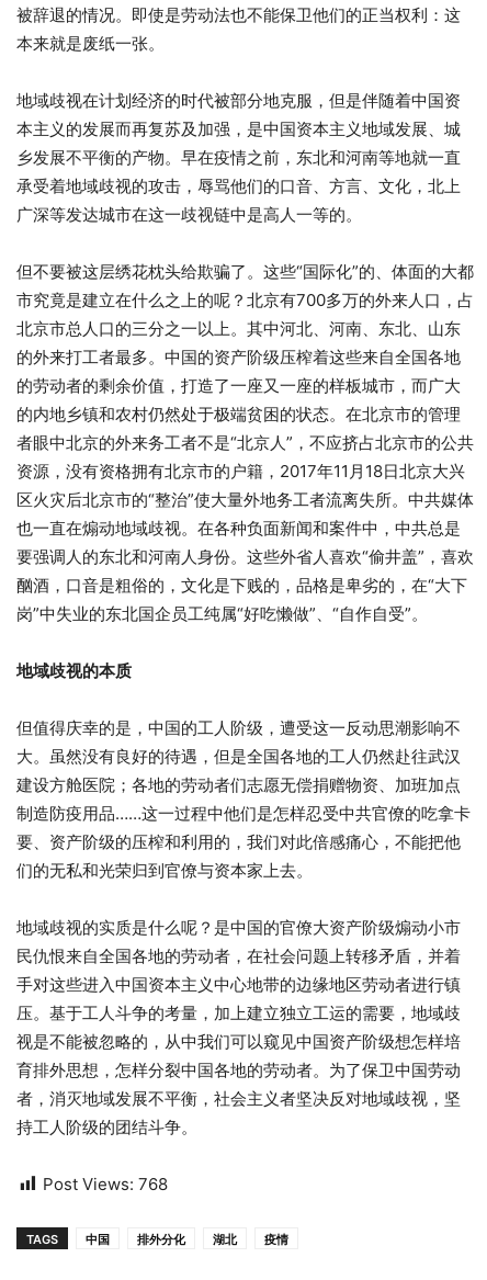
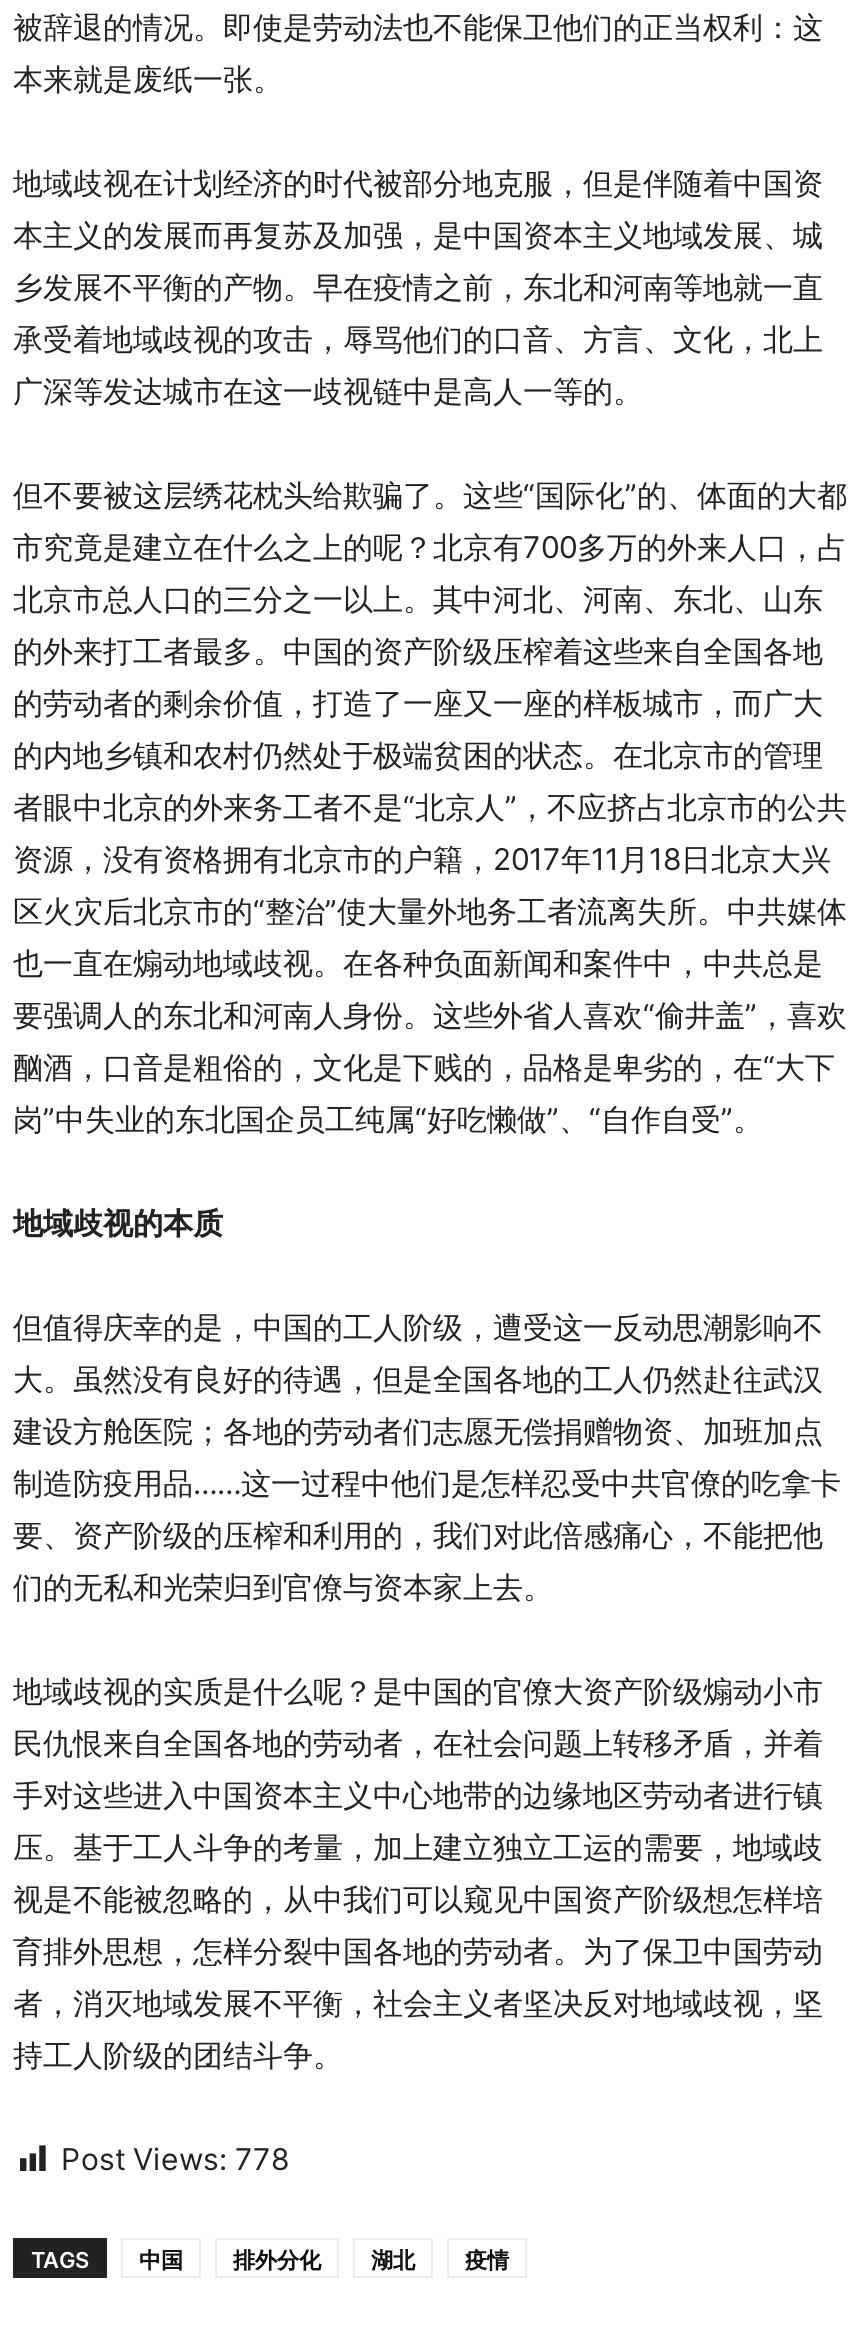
- Post Views: 768
+ Post Views: 778
